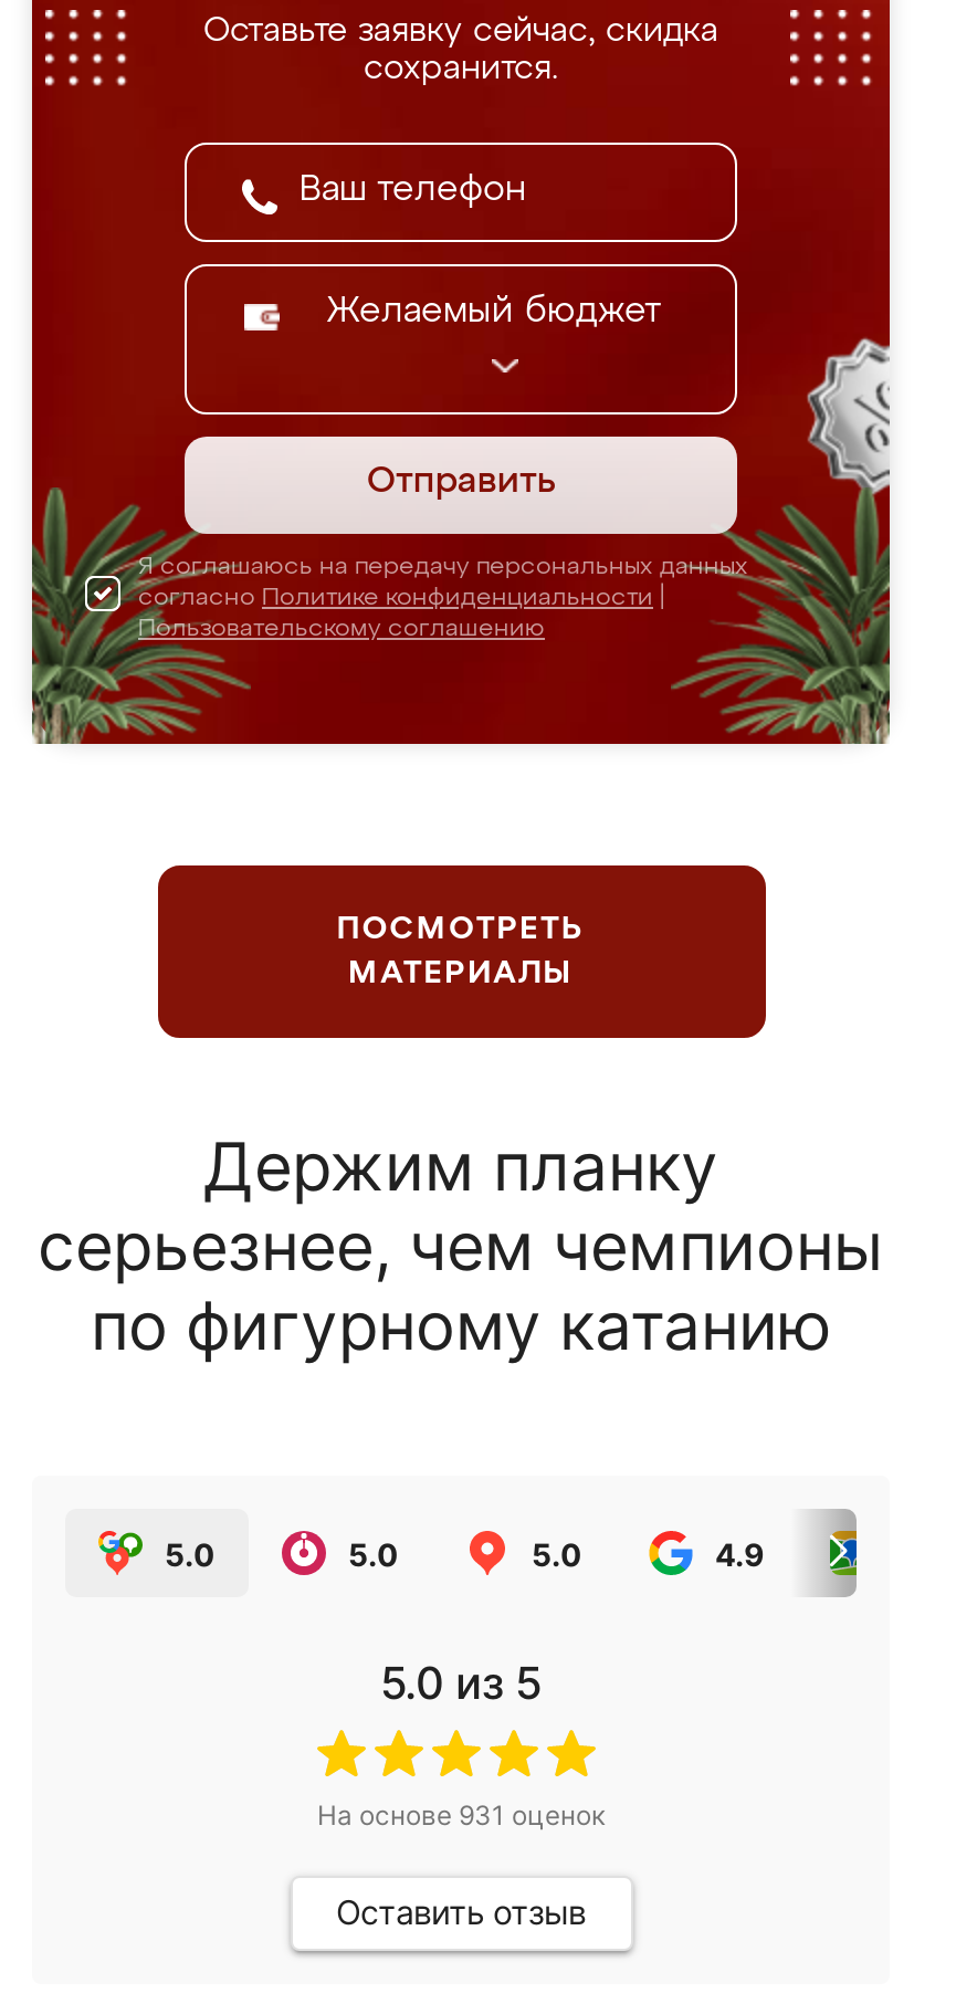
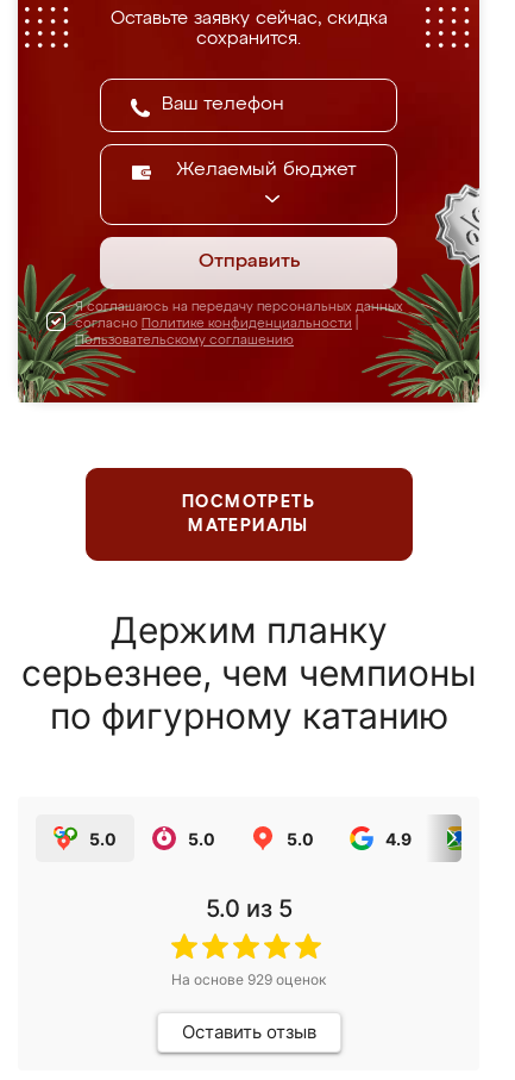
- На основе 931 оценок
+ На основе 929 оценок
